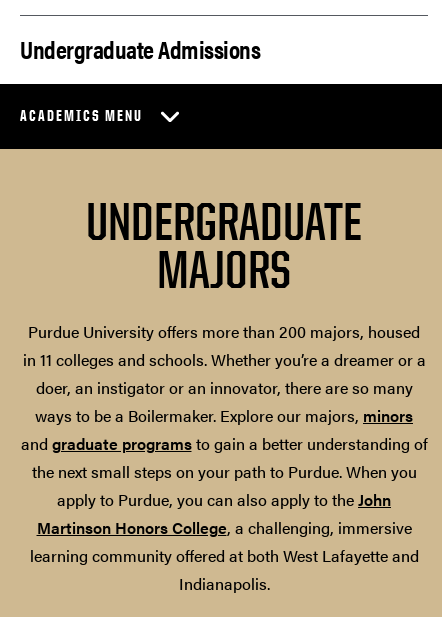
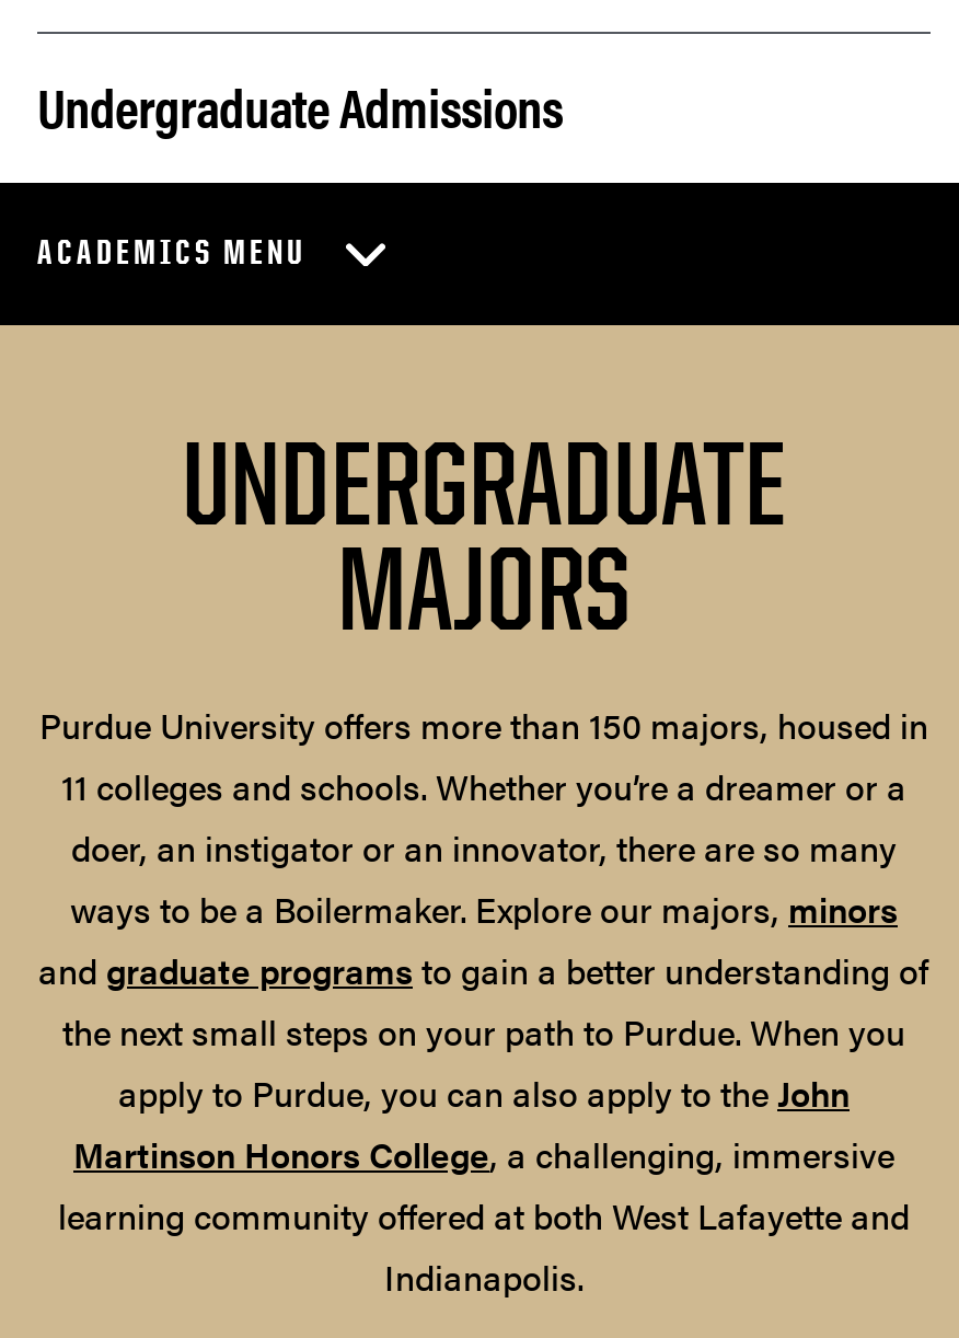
- Purdue University offers more than 200 majors, housed
- in 11 colleges and schools. Whether you’re a dreamer or a
+ Purdue University offers more than 150 majors, housed in
+ 11 colleges and schools. Whether you’re a dreamer or a
